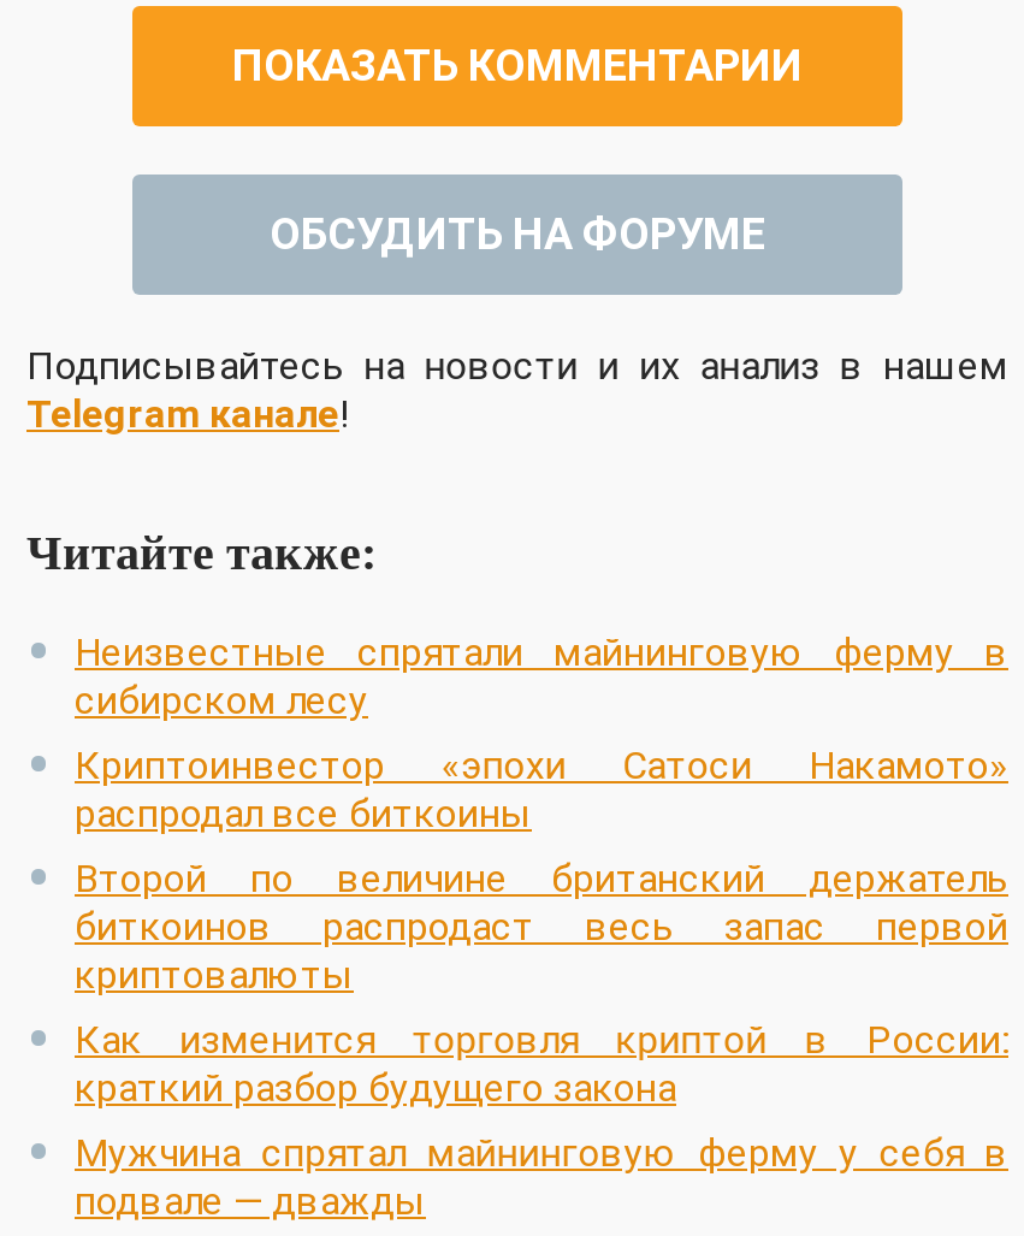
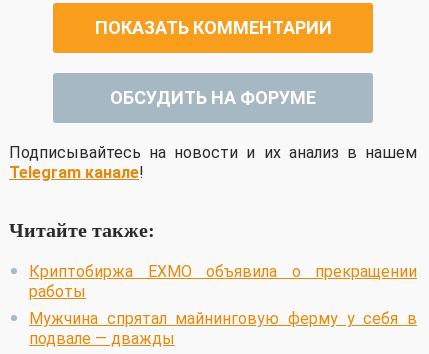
- Неизвестные спрятали майнинговую ферму в
- сибирском лесу
- Криптоинвестор «эпохи Сатоси Накамото»
- распродал все биткоины
- Второй по величине британский держатель
- биткоинов распродаст весь запас первой
- криптовалюты
- Как изменится торговля криптой в России:
- краткий разбор будущего закона
+ Криптобиржа EXMO объявила о прекращении
+ работы
